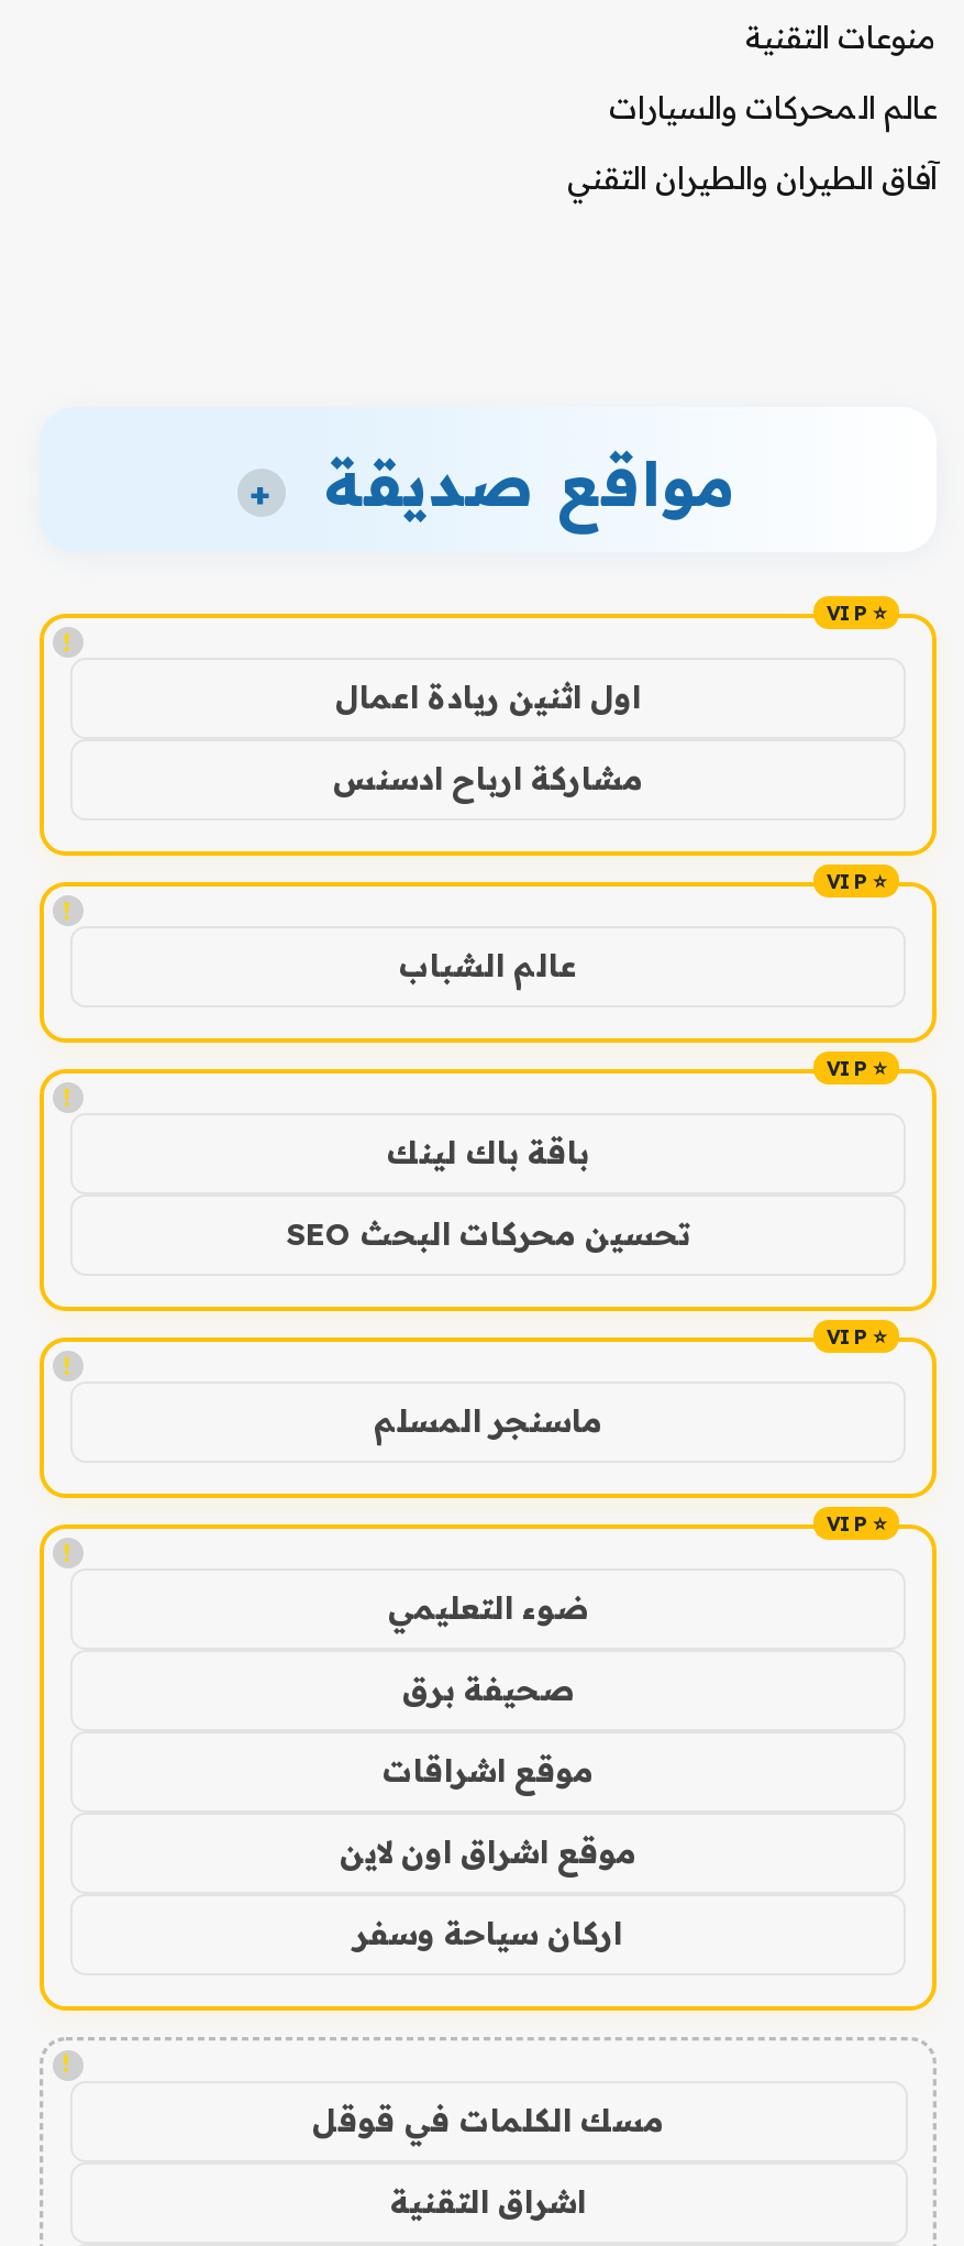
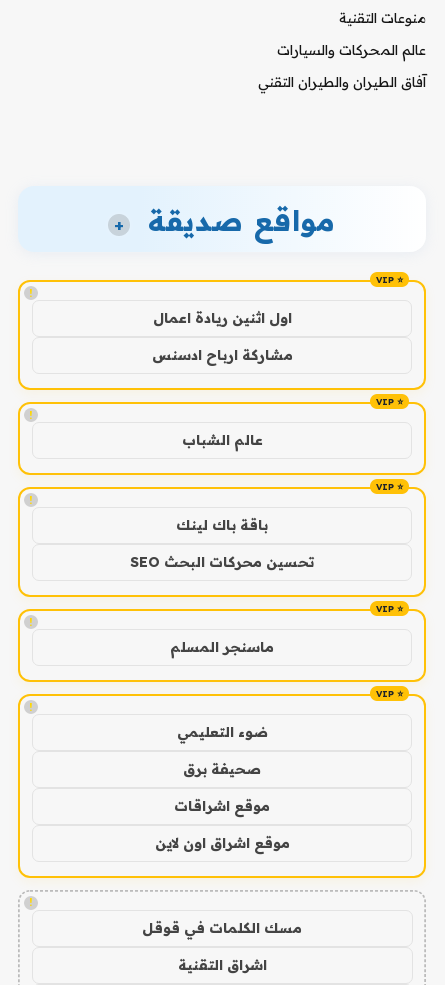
- اركان سياحة وسفر
